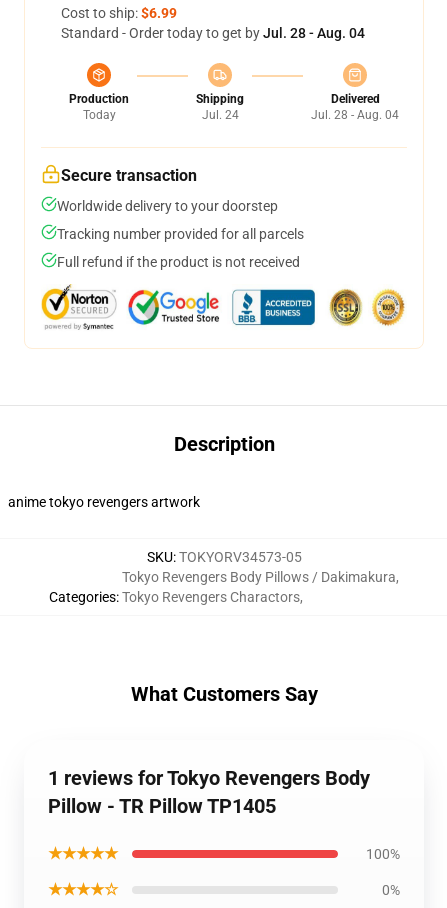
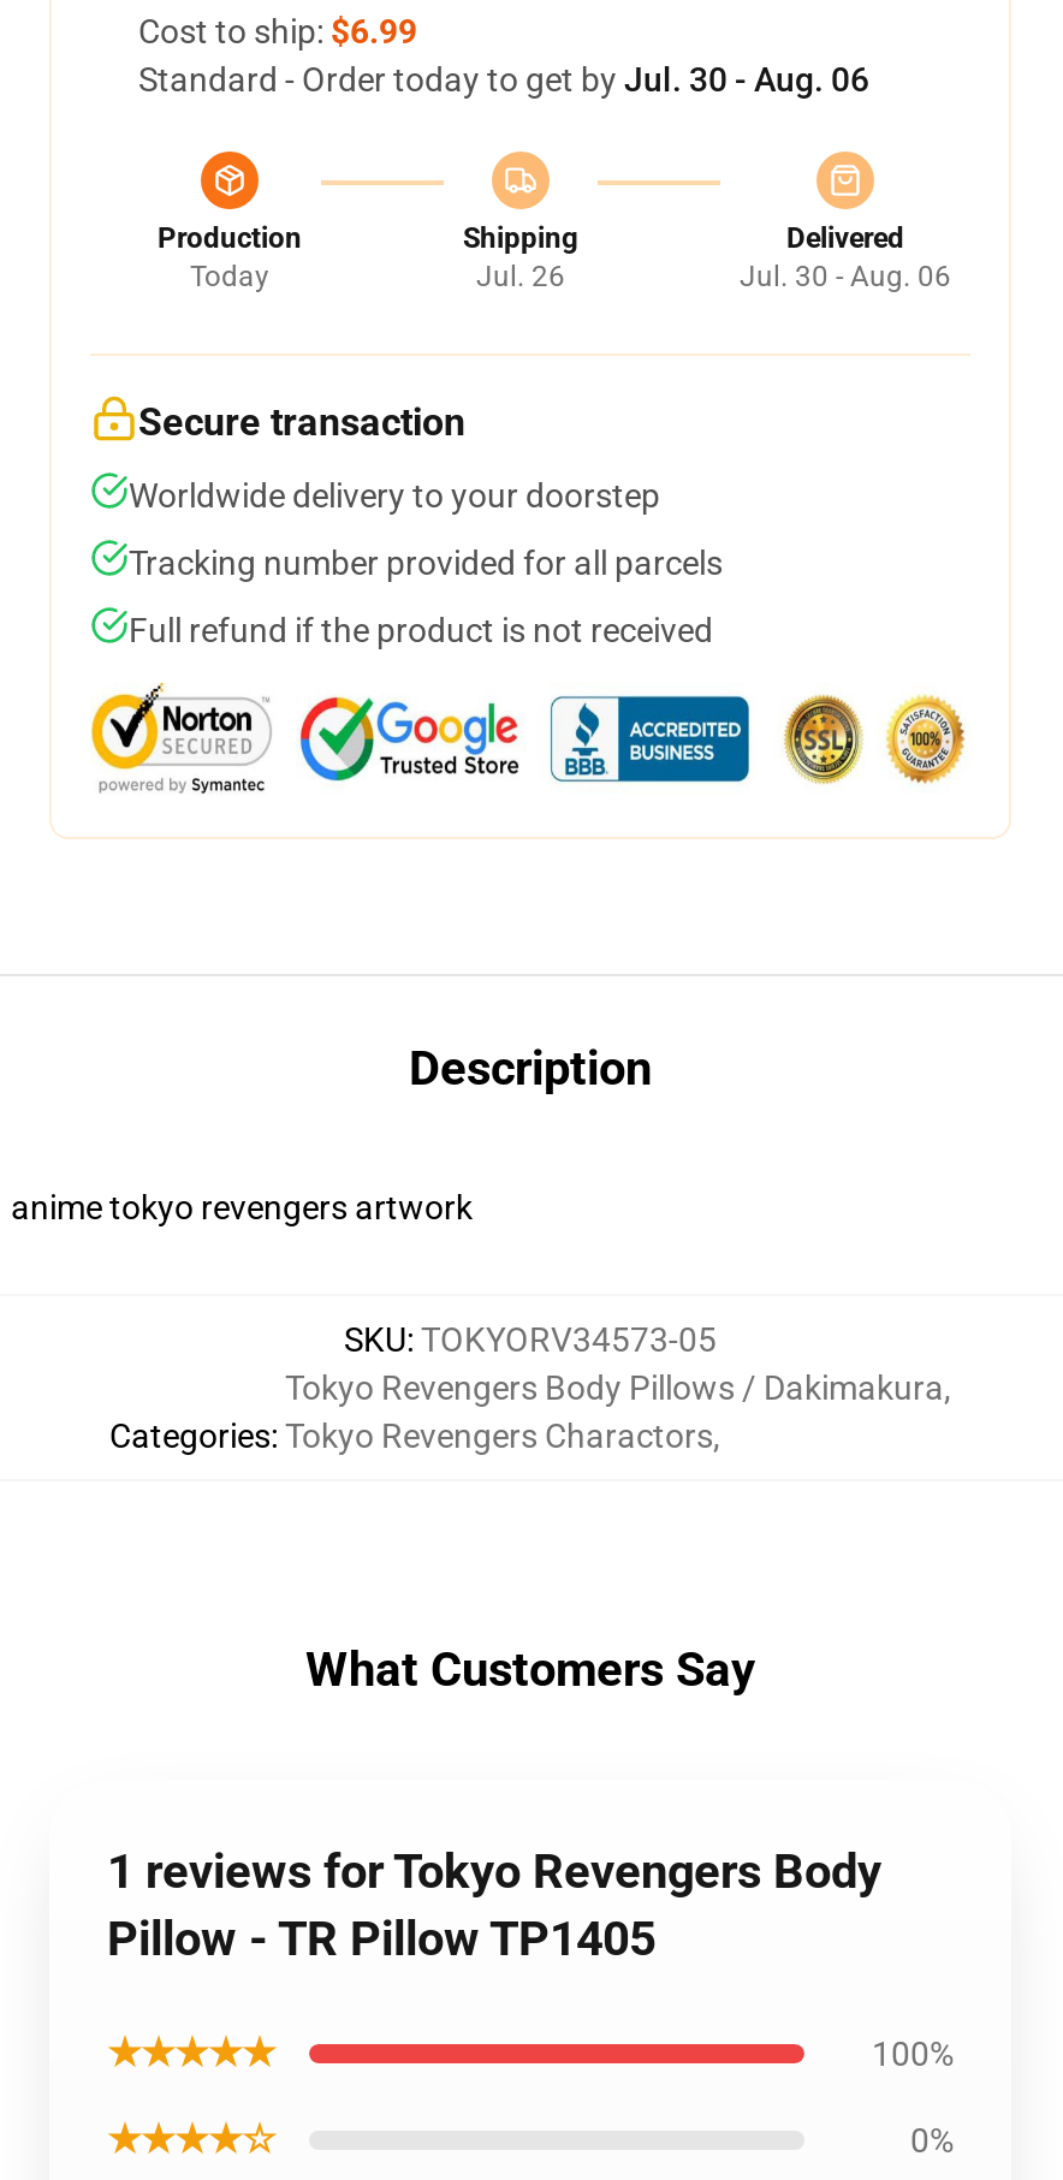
- Standard - Order today to get by Jul. 28 - Aug. 04
+ Standard - Order today to get by Jul. 30 - Aug. 06

- Jul. 24
+ Jul. 26

- Jul. 28 - Aug. 04
+ Jul. 30 - Aug. 06
